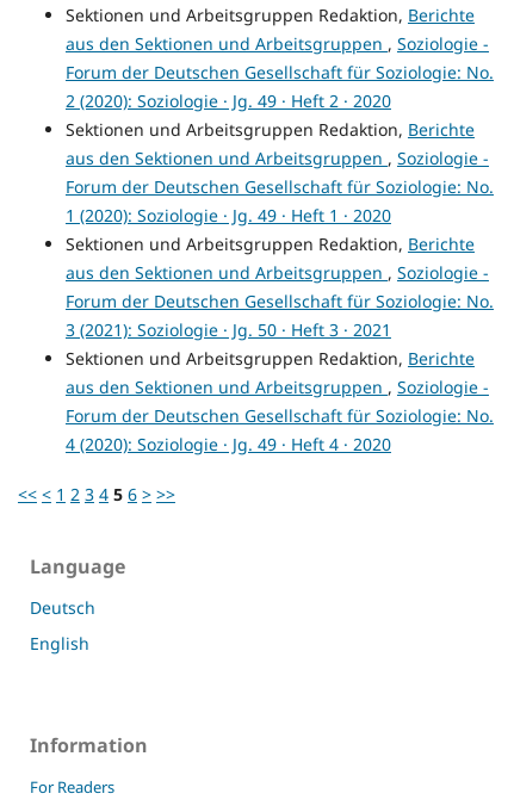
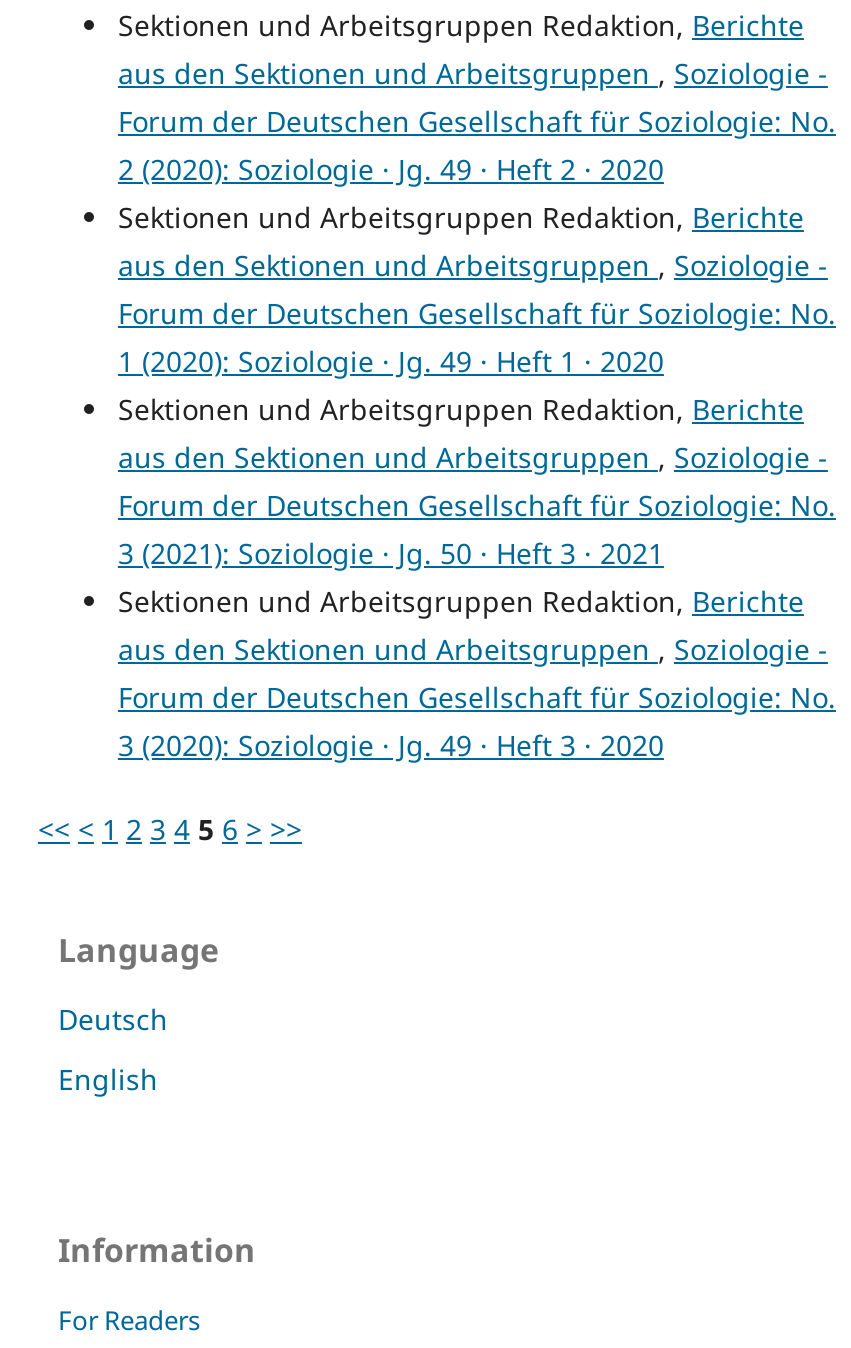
- 4 (2020): Soziologie · Jg. 49 · Heft 4 · 2020
+ 3 (2020): Soziologie · Jg. 49 · Heft 3 · 2020
